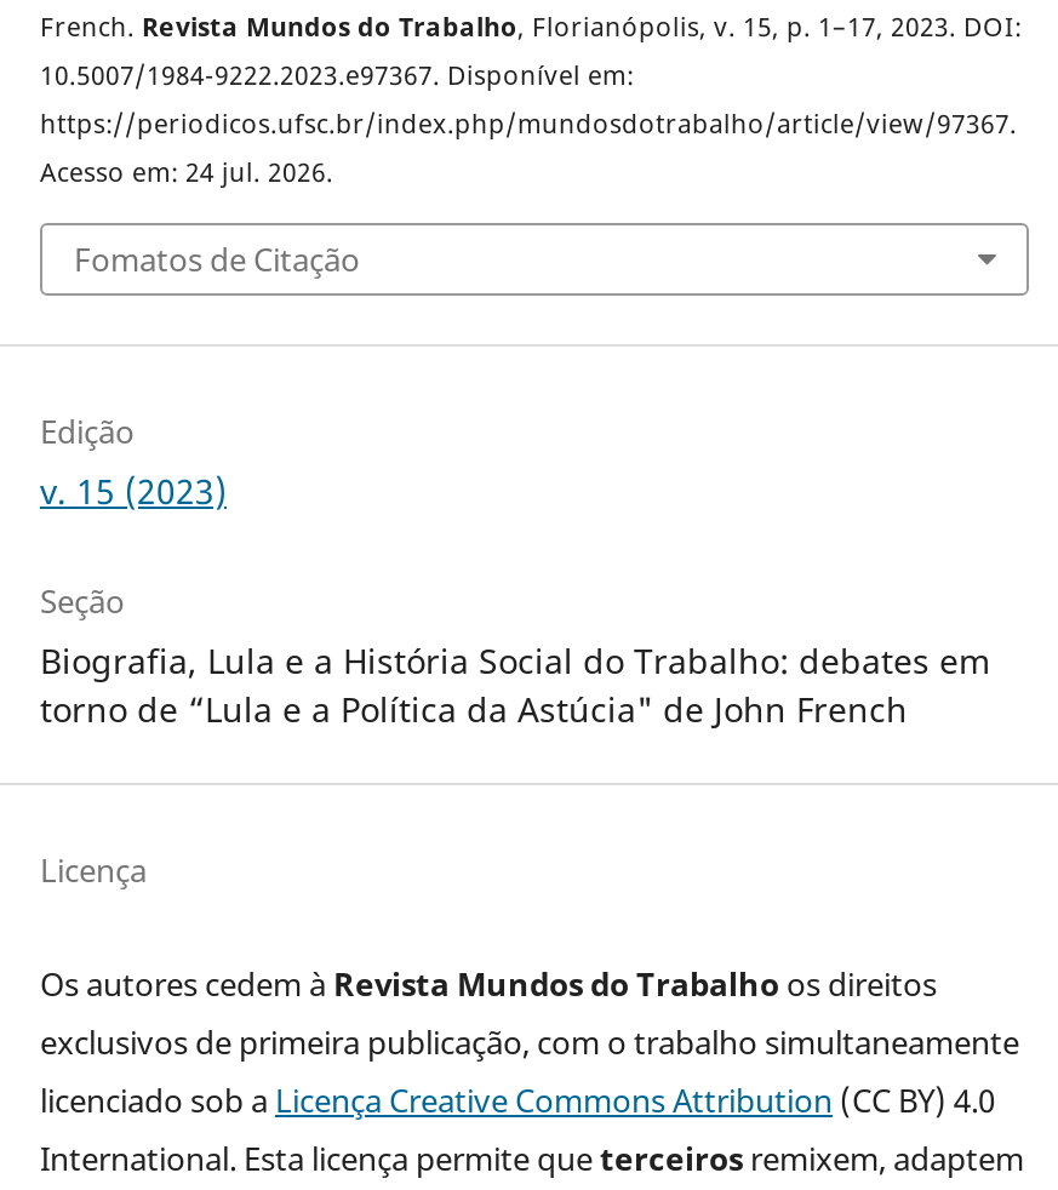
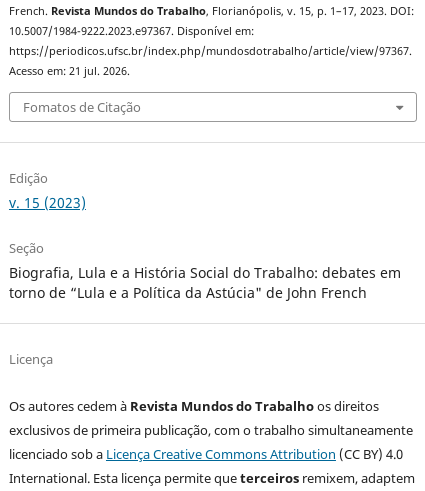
- Acesso em: 24 jul. 2026.
+ Acesso em: 21 jul. 2026.
